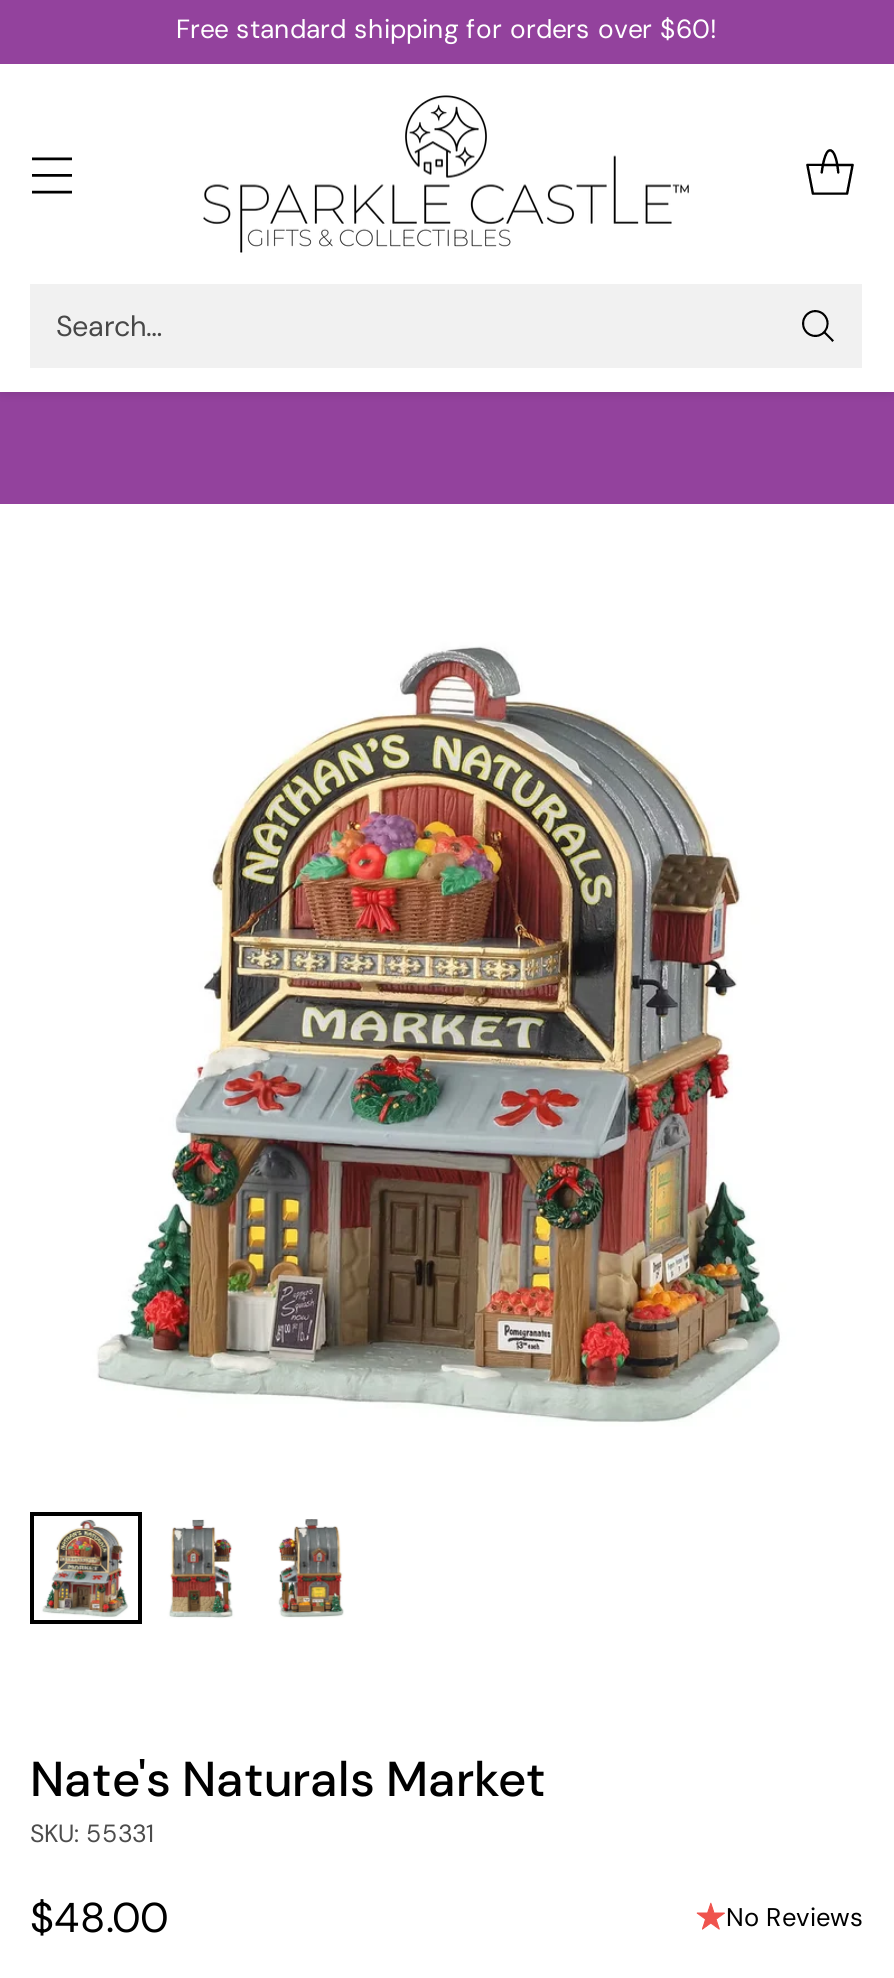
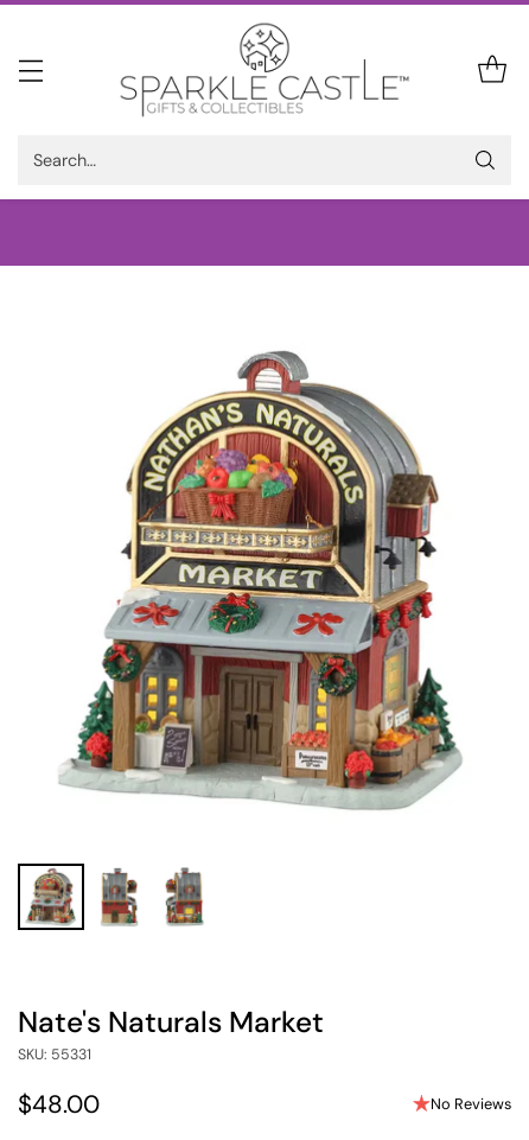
- Free standard shipping for orders over $60!
